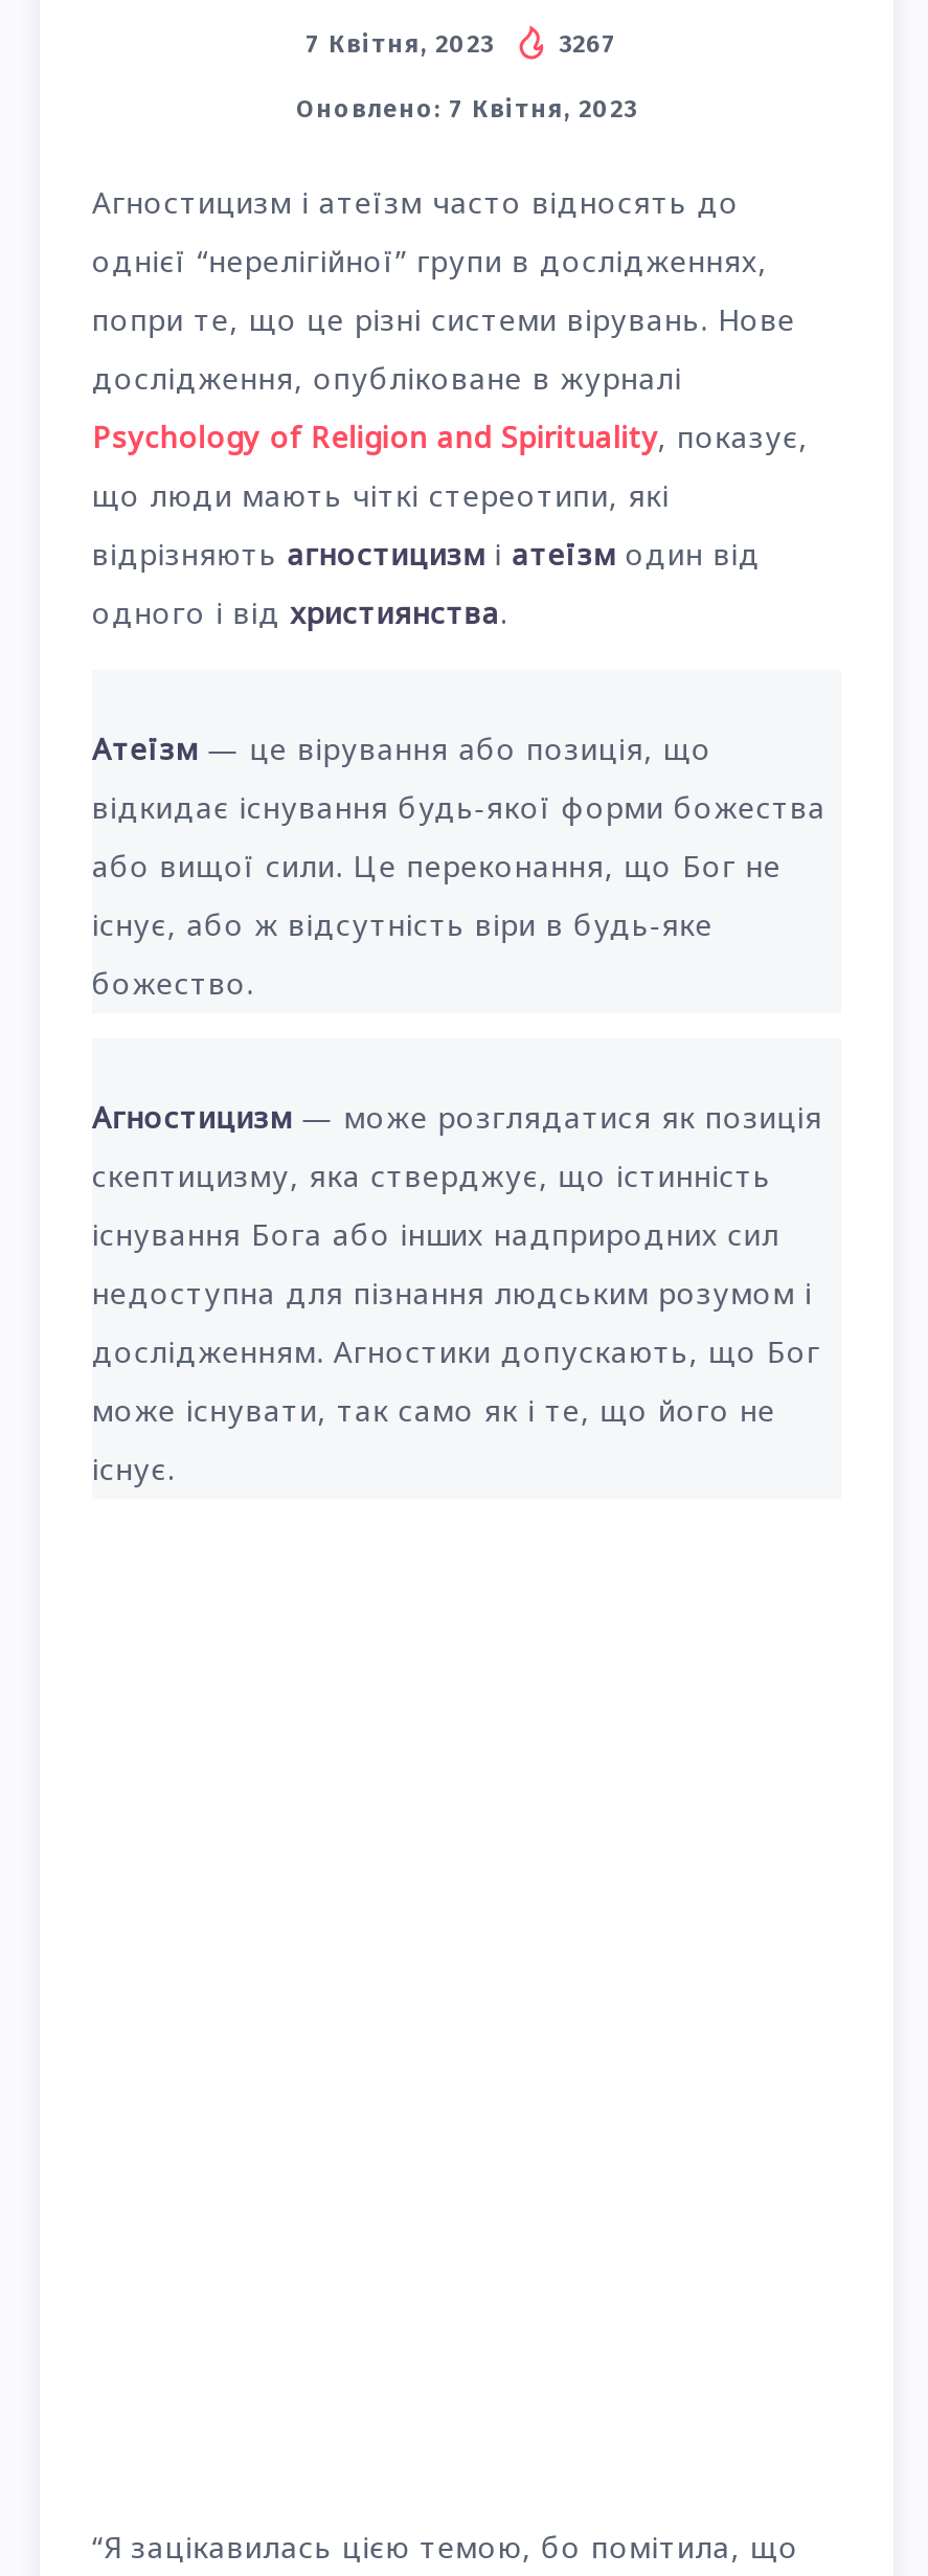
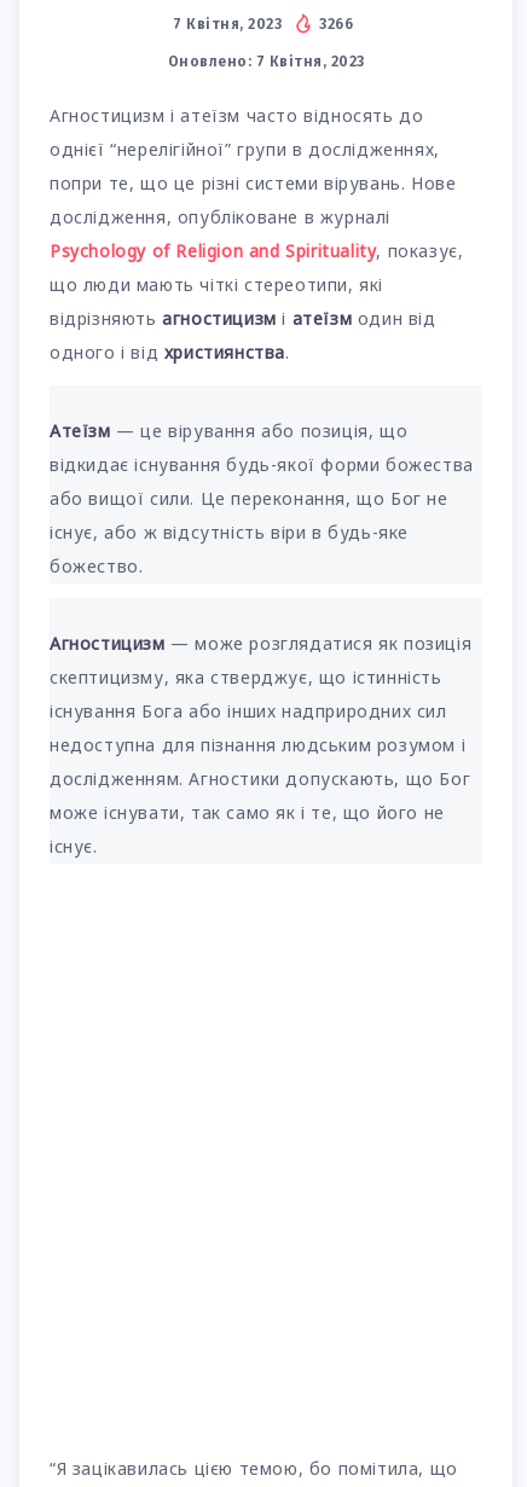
- 7 Квітня, 2023 3267
+ 7 Квітня, 2023 3266
